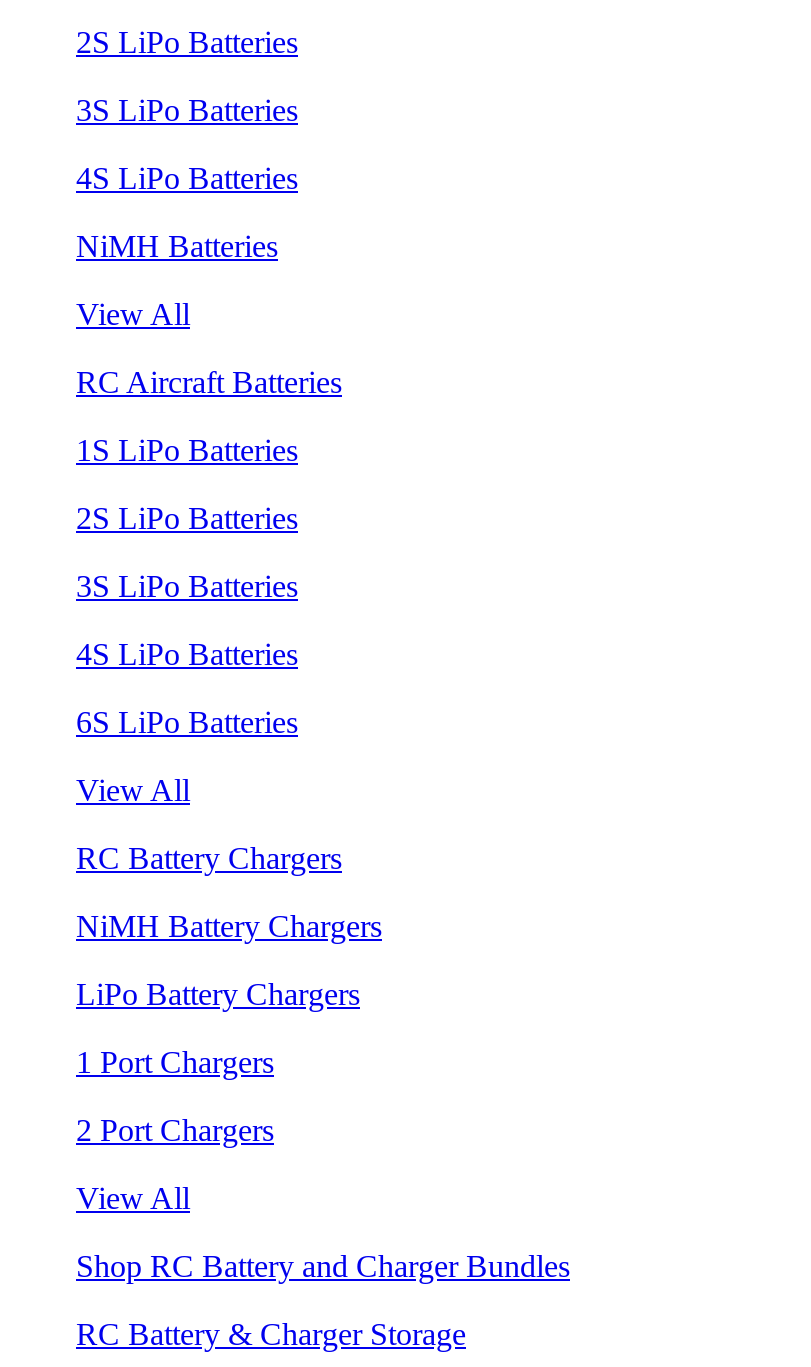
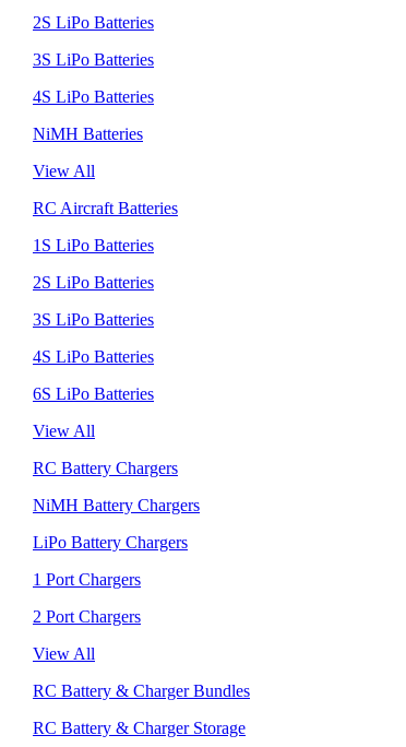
- Shop RC Battery and Charger Bundles
+ RC Battery & Charger Bundles
